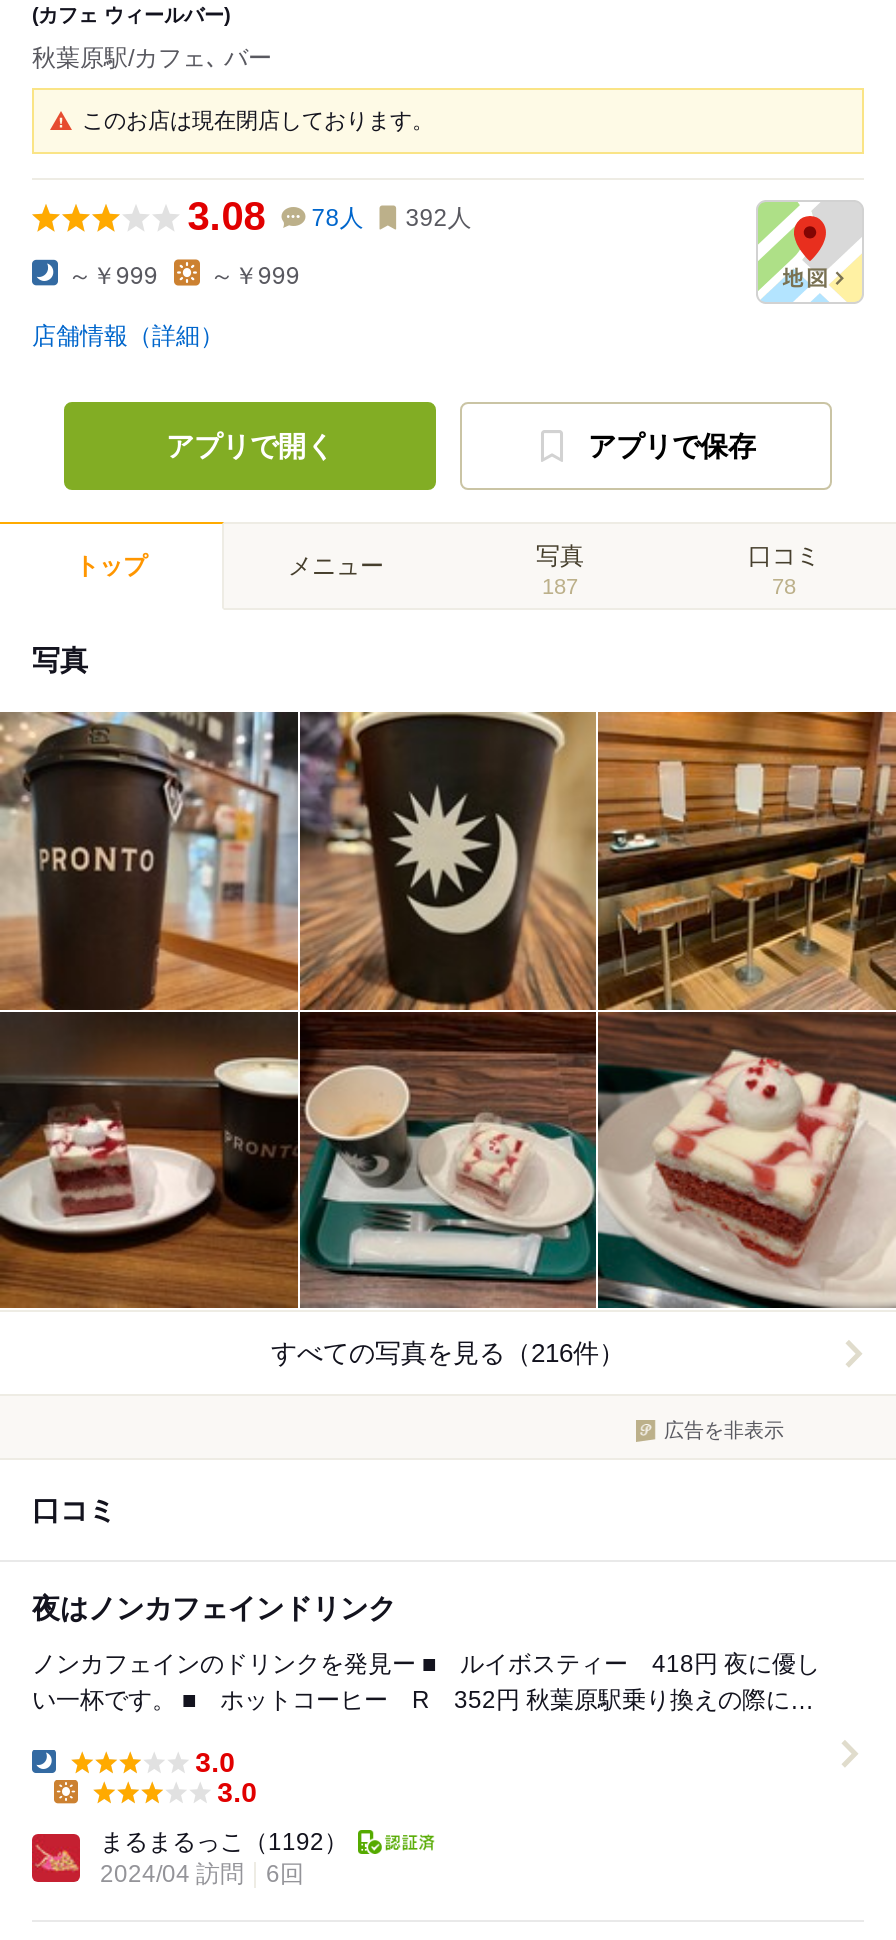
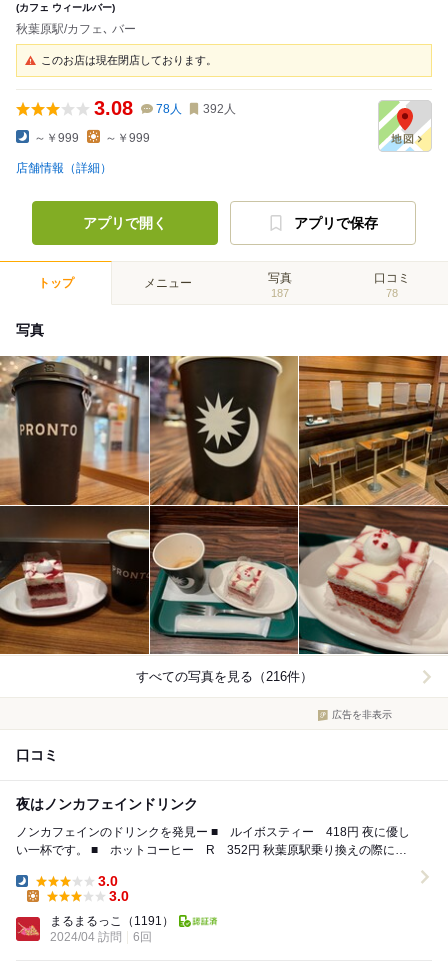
- まるまるっこ（1192）
+ まるまるっこ（1191）
